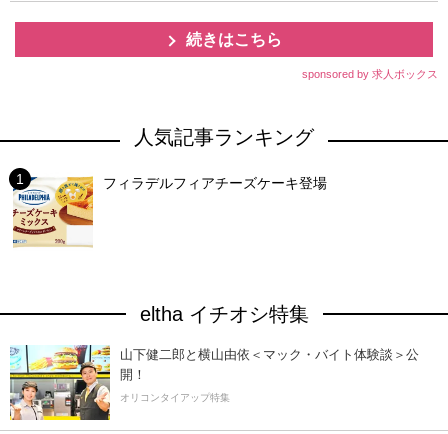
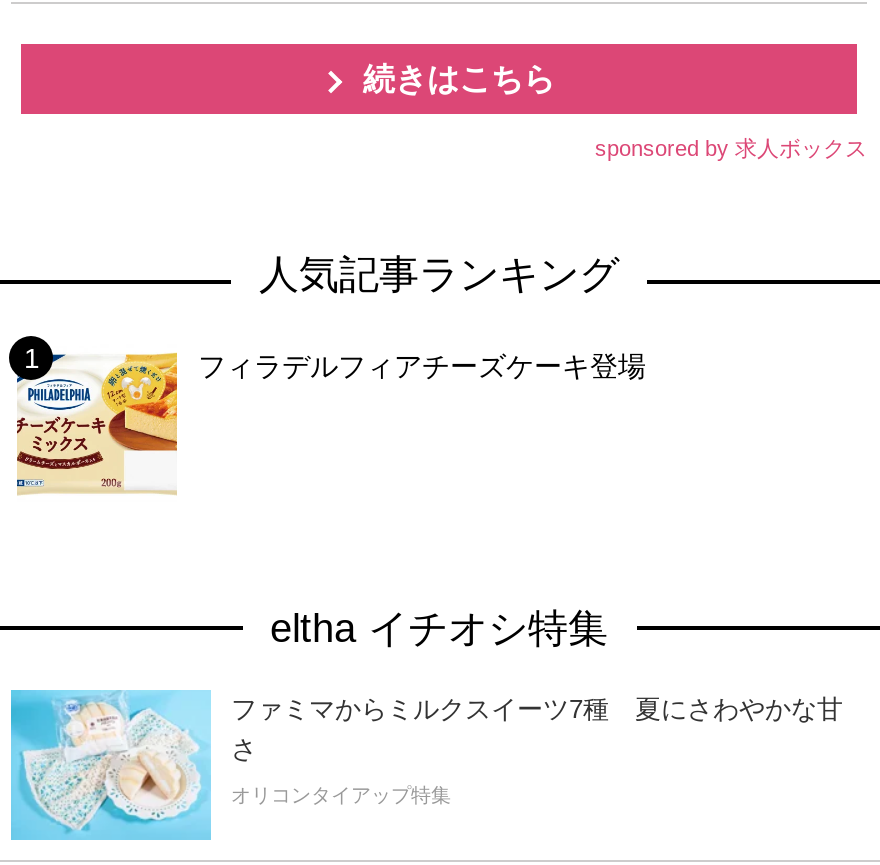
- [image]
- 山下健二郎と横山由依＜マック・バイト体験談＞公
- 開！
+ [image]
+ ファミマからミルクスイーツ7種 夏にさわやかな甘
+ さ
